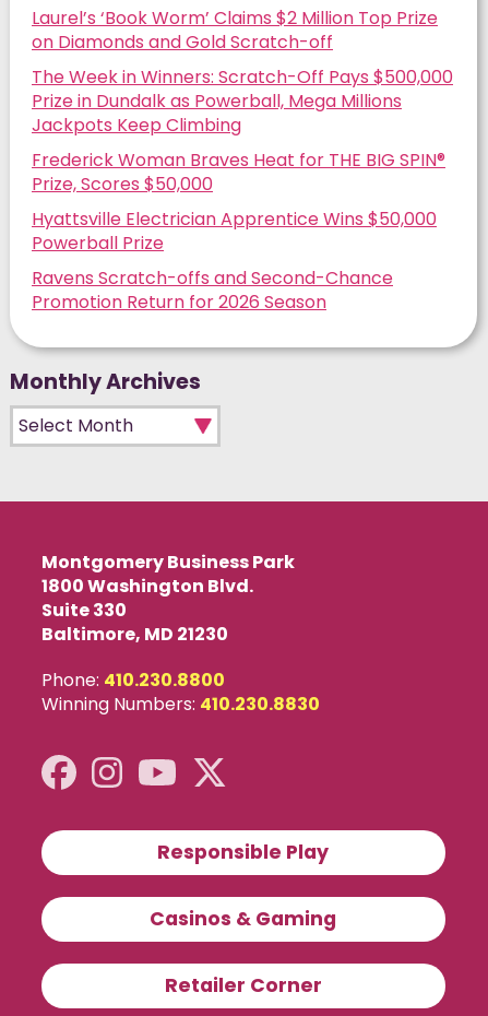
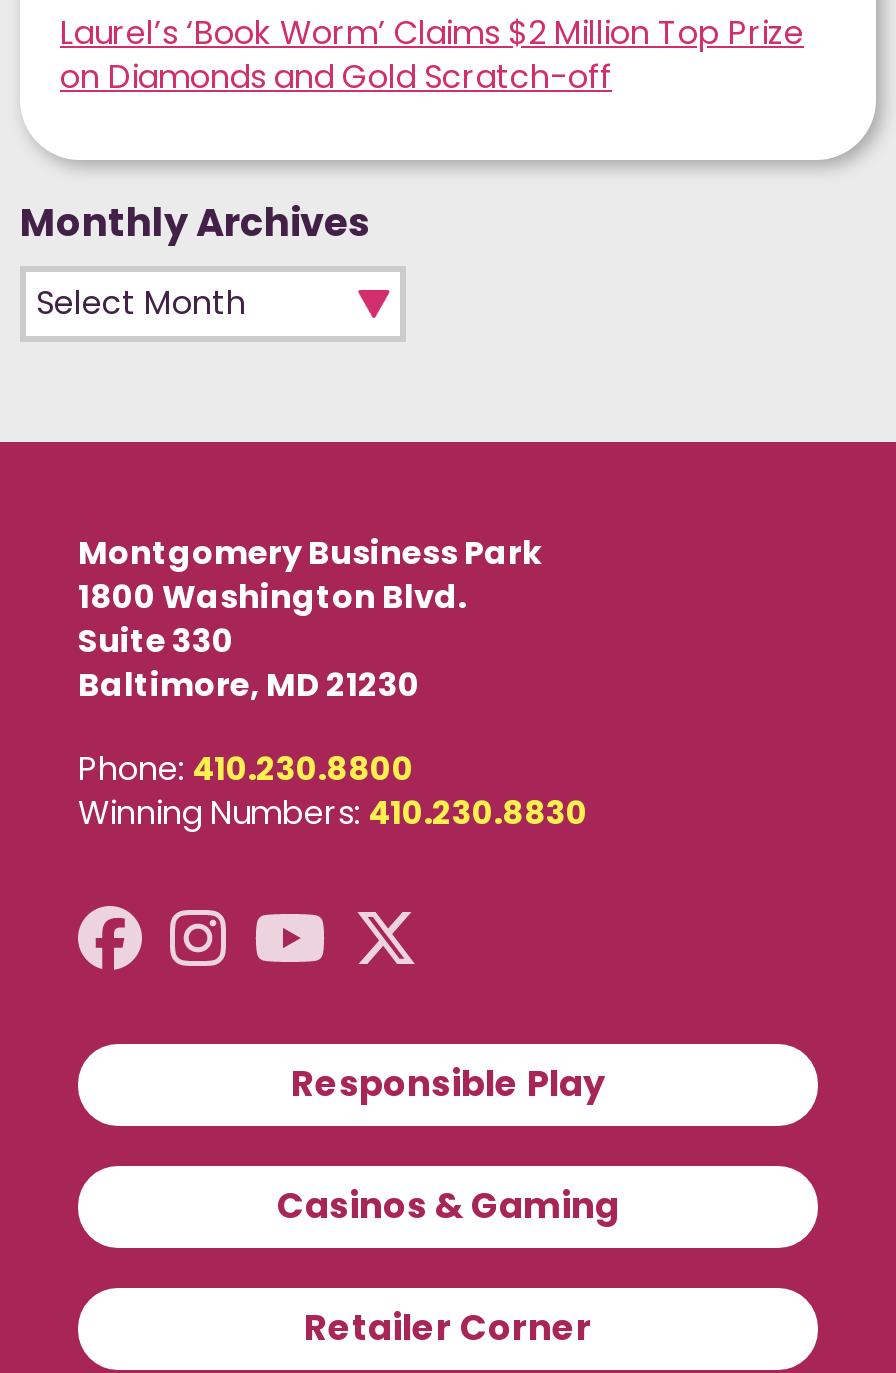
- The Week in Winners: Scratch-Off Pays $500,000
- Prize in Dundalk as Powerball, Mega Millions
- Jackpots Keep Climbing
- Frederick Woman Braves Heat for THE BIG SPIN®
- Prize, Scores $50,000
- Hyattsville Electrician Apprentice Wins $50,000
- Powerball Prize
- Ravens Scratch-offs and Second-Chance
- Promotion Return for 2026 Season
